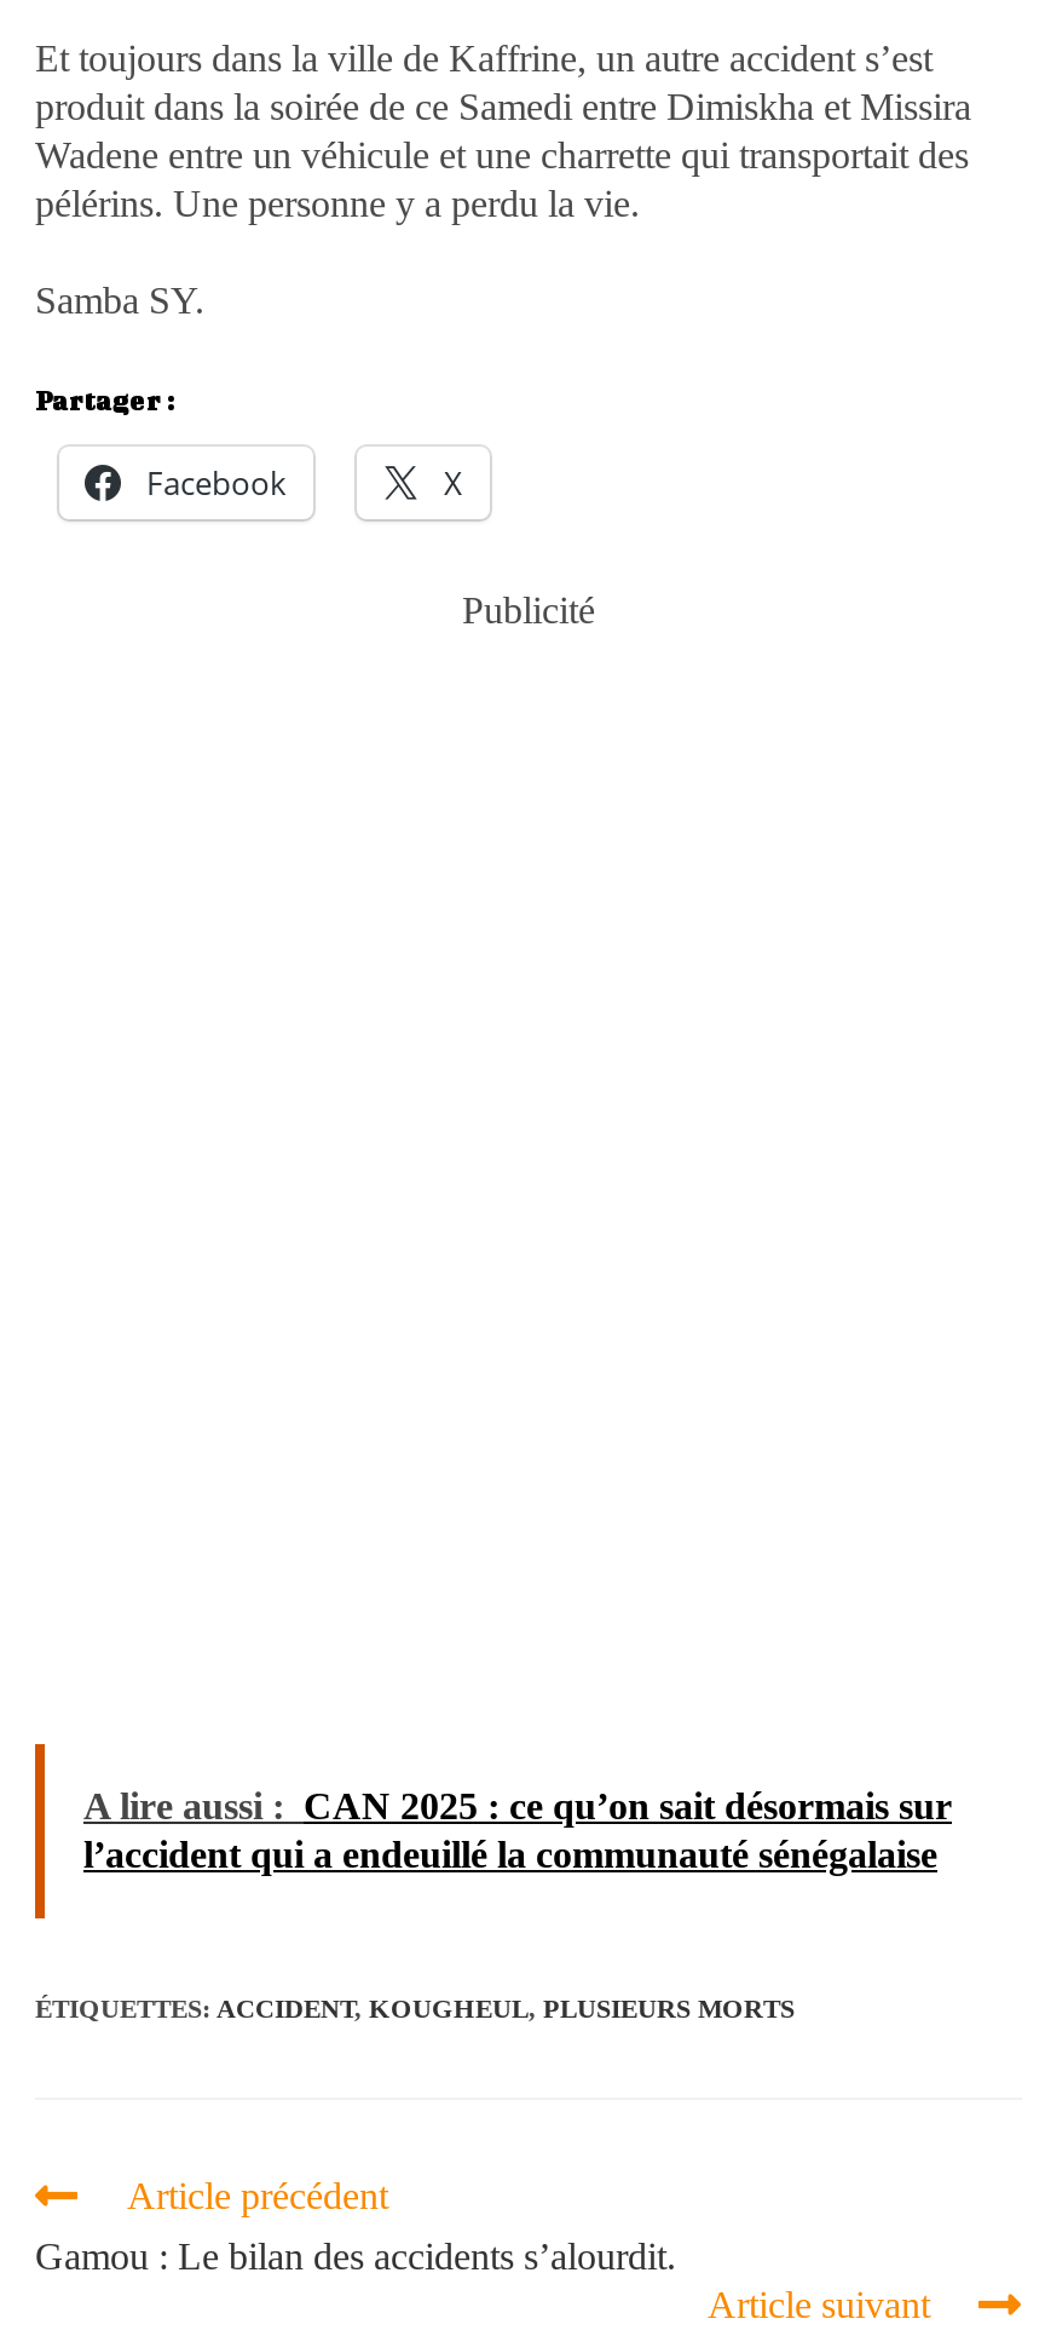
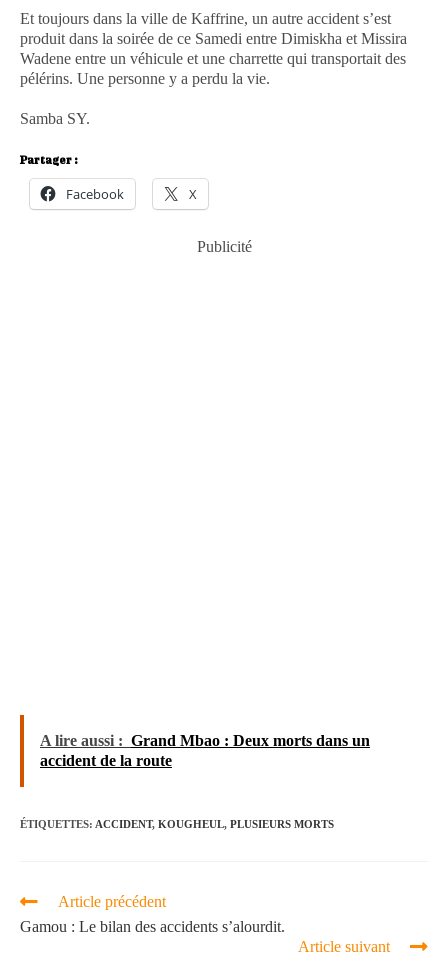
- A lire aussi : CAN 2025 : ce qu’on sait désormais sur
- l’accident qui a endeuillé la communauté sénégalaise
+ A lire aussi : Grand Mbao : Deux morts dans un
+ accident de la route
